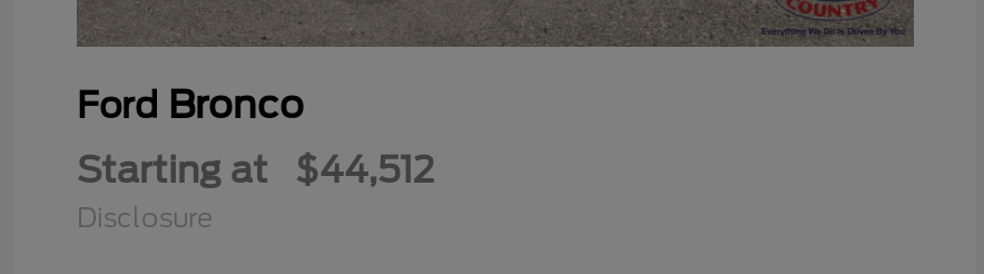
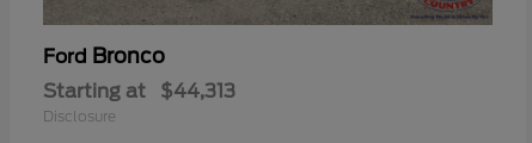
- Starting at $44,512
+ Starting at $44,313
